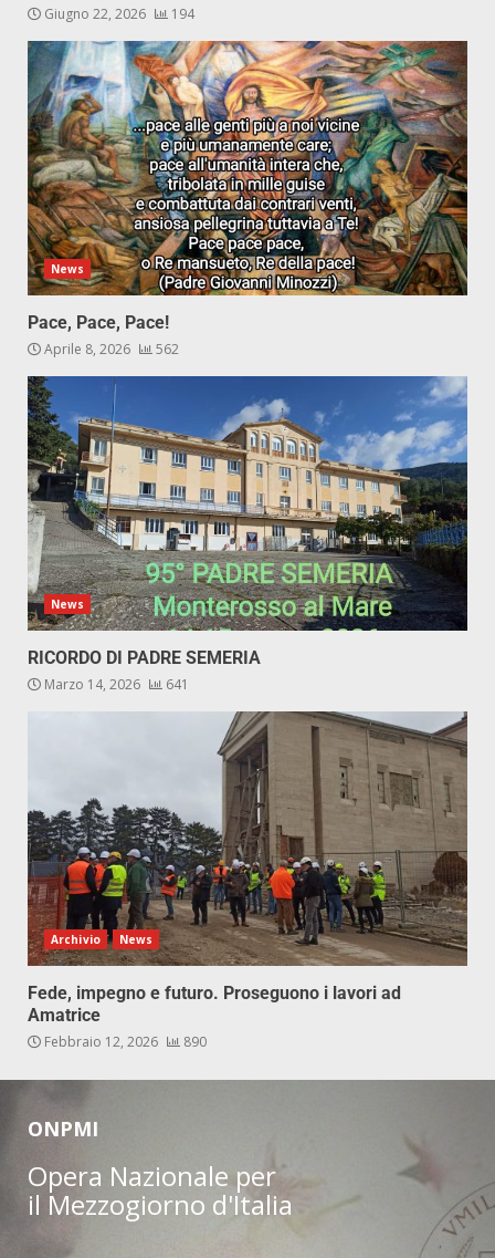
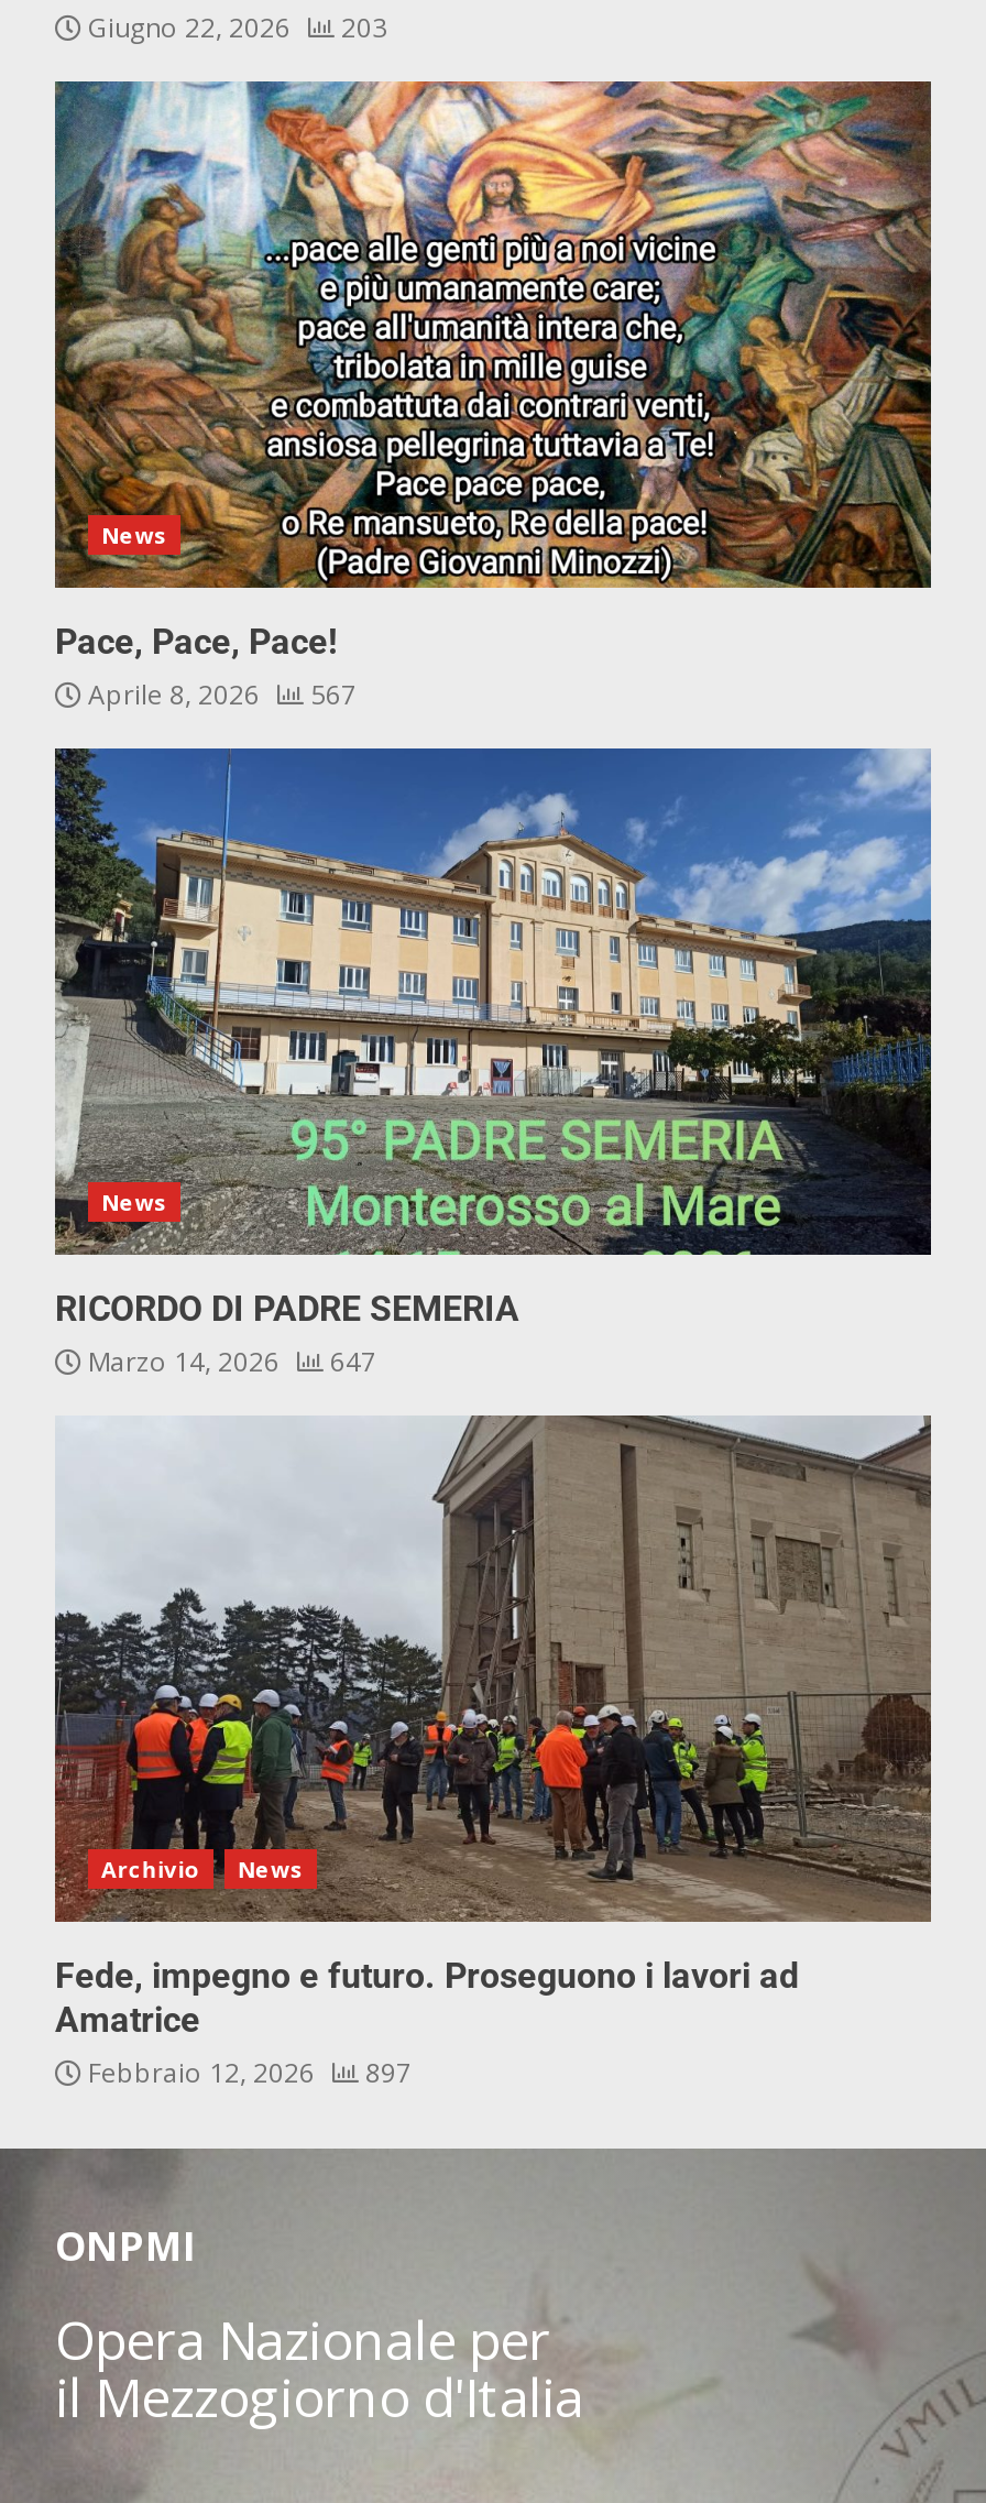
- Giugno 22, 2026 194
+ Giugno 22, 2026 203

- Aprile 8, 2026 562
+ Aprile 8, 2026 567

- Marzo 14, 2026 641
+ Marzo 14, 2026 647

- Febbraio 12, 2026 890
+ Febbraio 12, 2026 897
